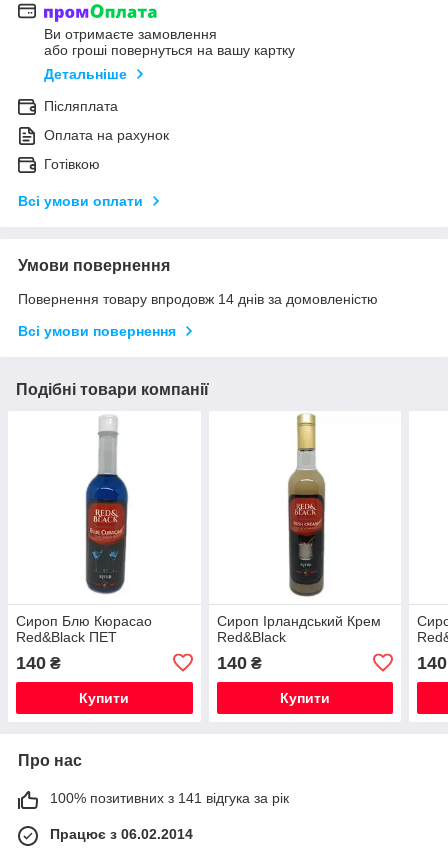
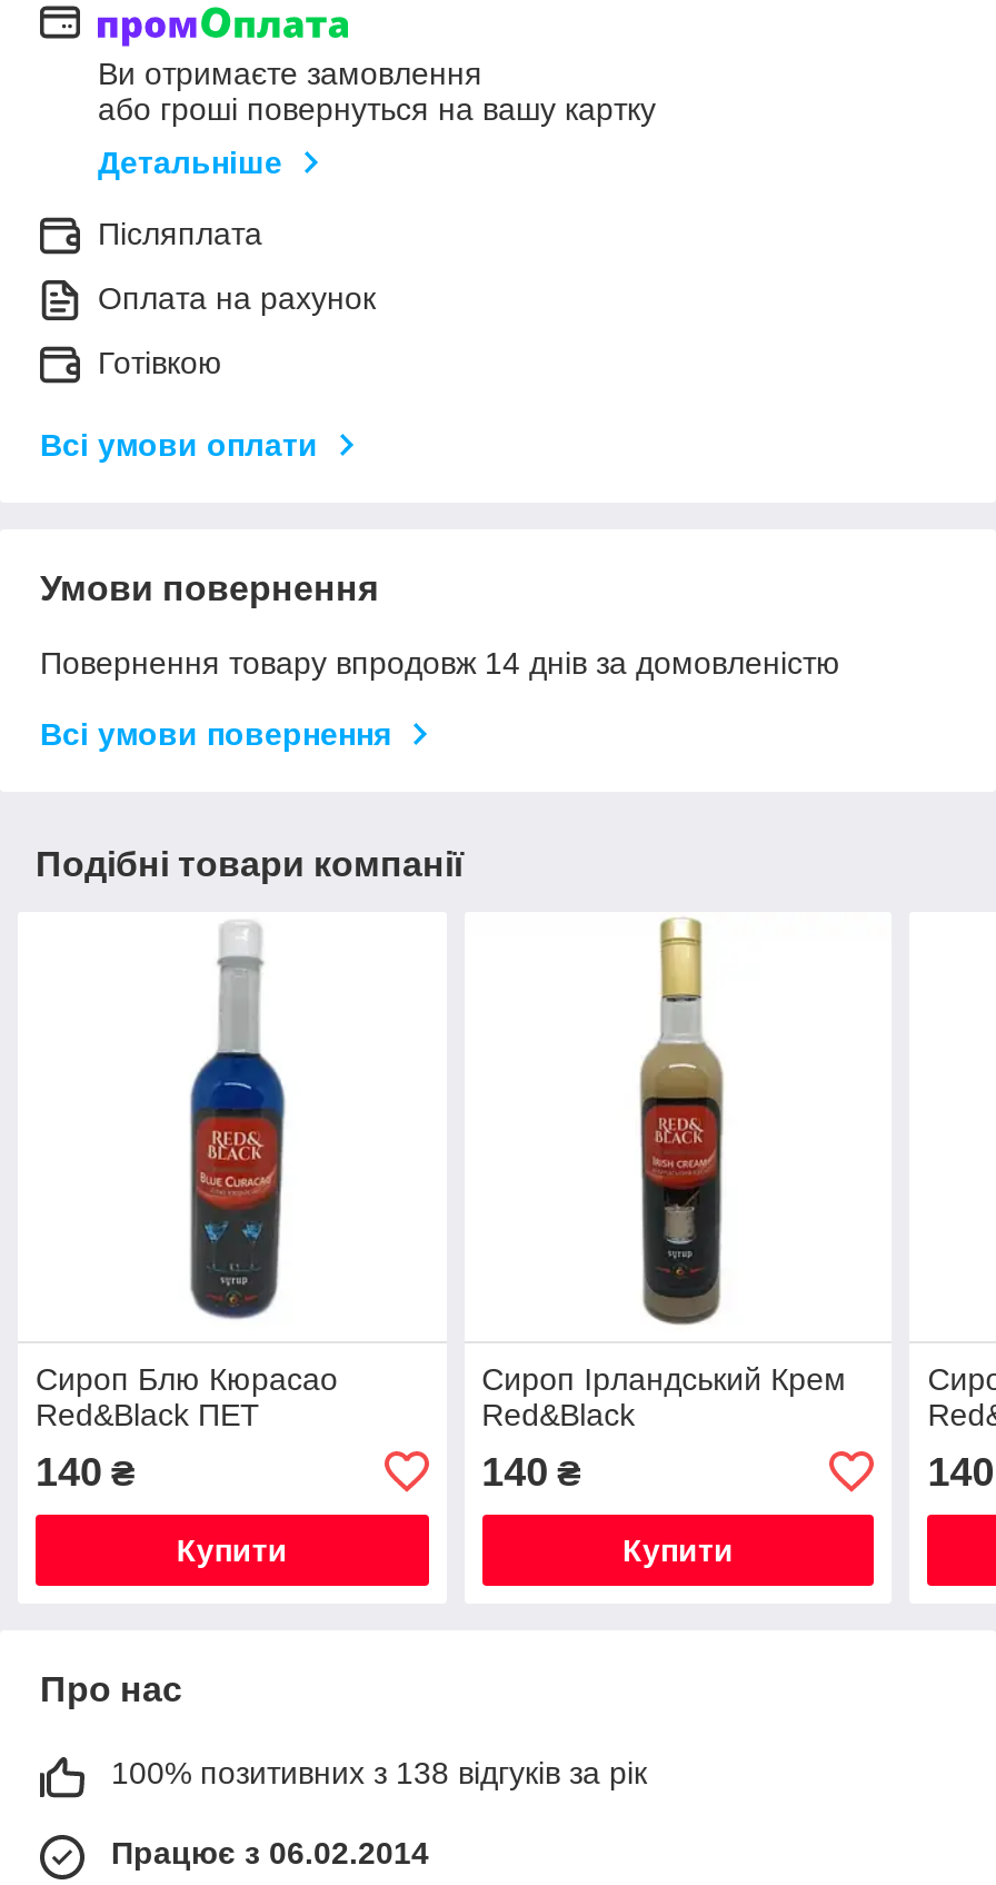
- 100% позитивних з 141 відгука за рік
+ 100% позитивних з 138 відгуків за рік
